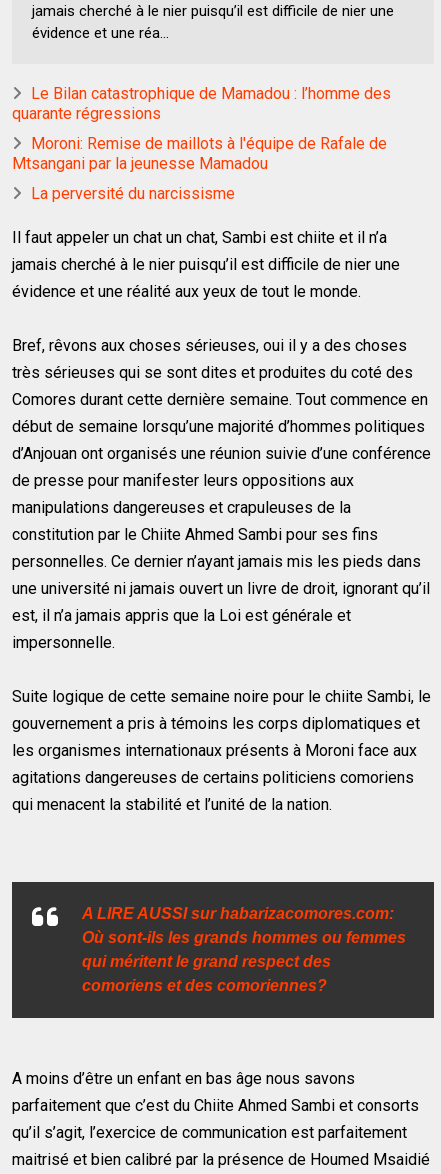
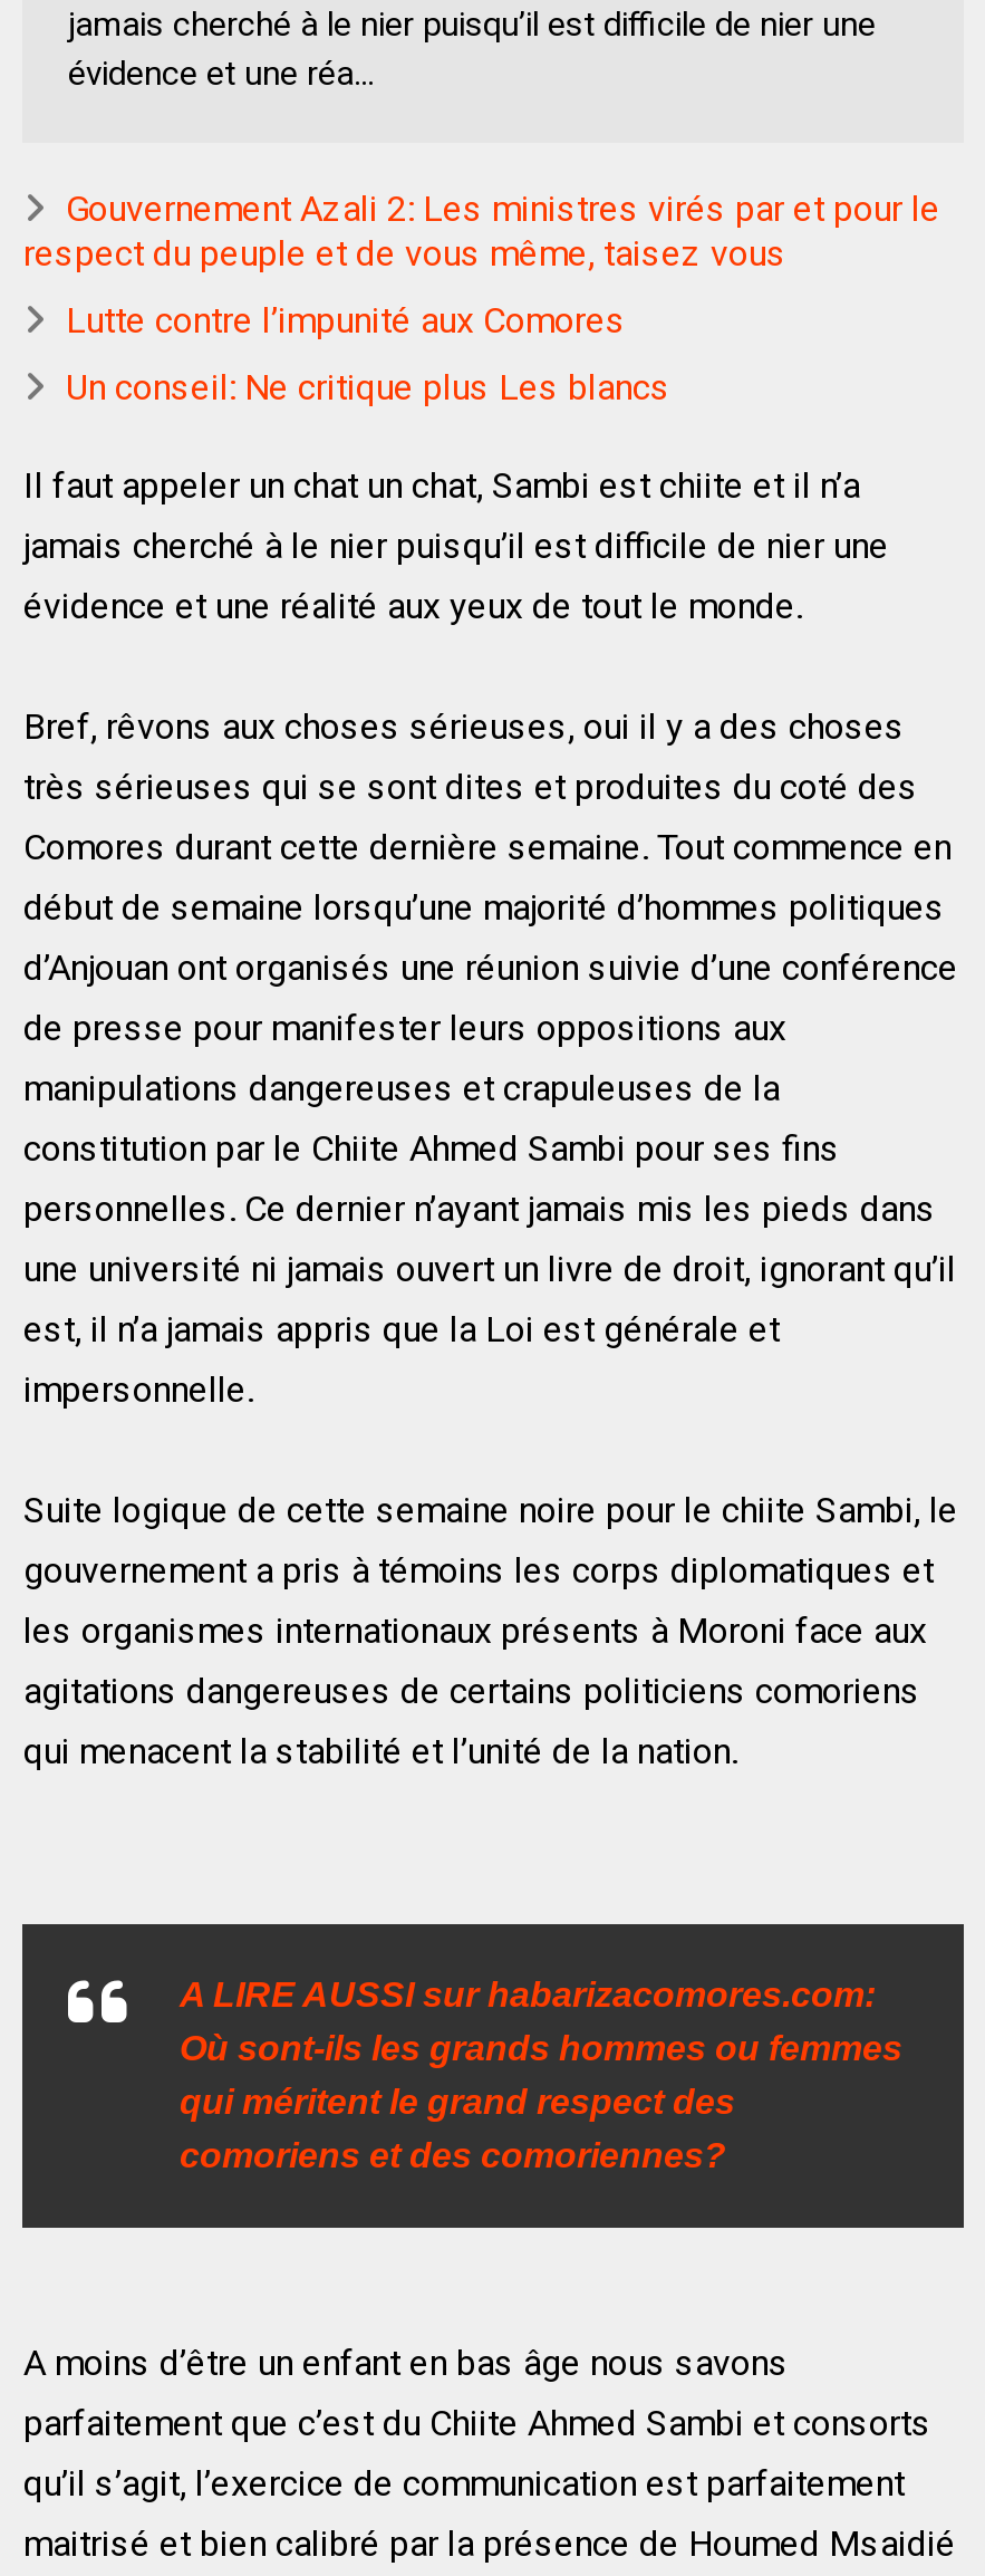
- Le Bilan catastrophique de Mamadou : l’homme des
- quarante régressions
+ Gouvernement Azali 2: Les ministres virés par et pour le
+ respect du peuple et de vous même, taisez vous

- Moroni: Remise de maillots à l'équipe de Rafale de
- Mtsangani par la jeunesse Mamadou
+ Lutte contre l’impunité aux Comores

- La perversité du narcissisme
+ Un conseil: Ne critique plus Les blancs
